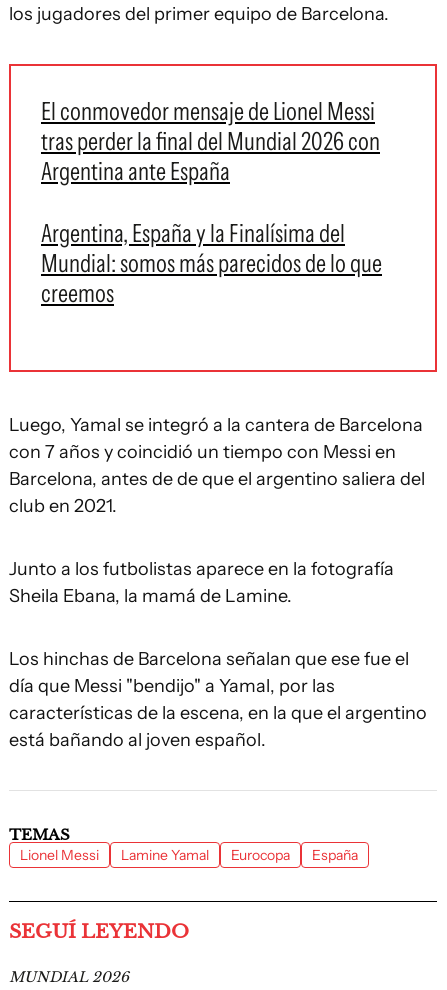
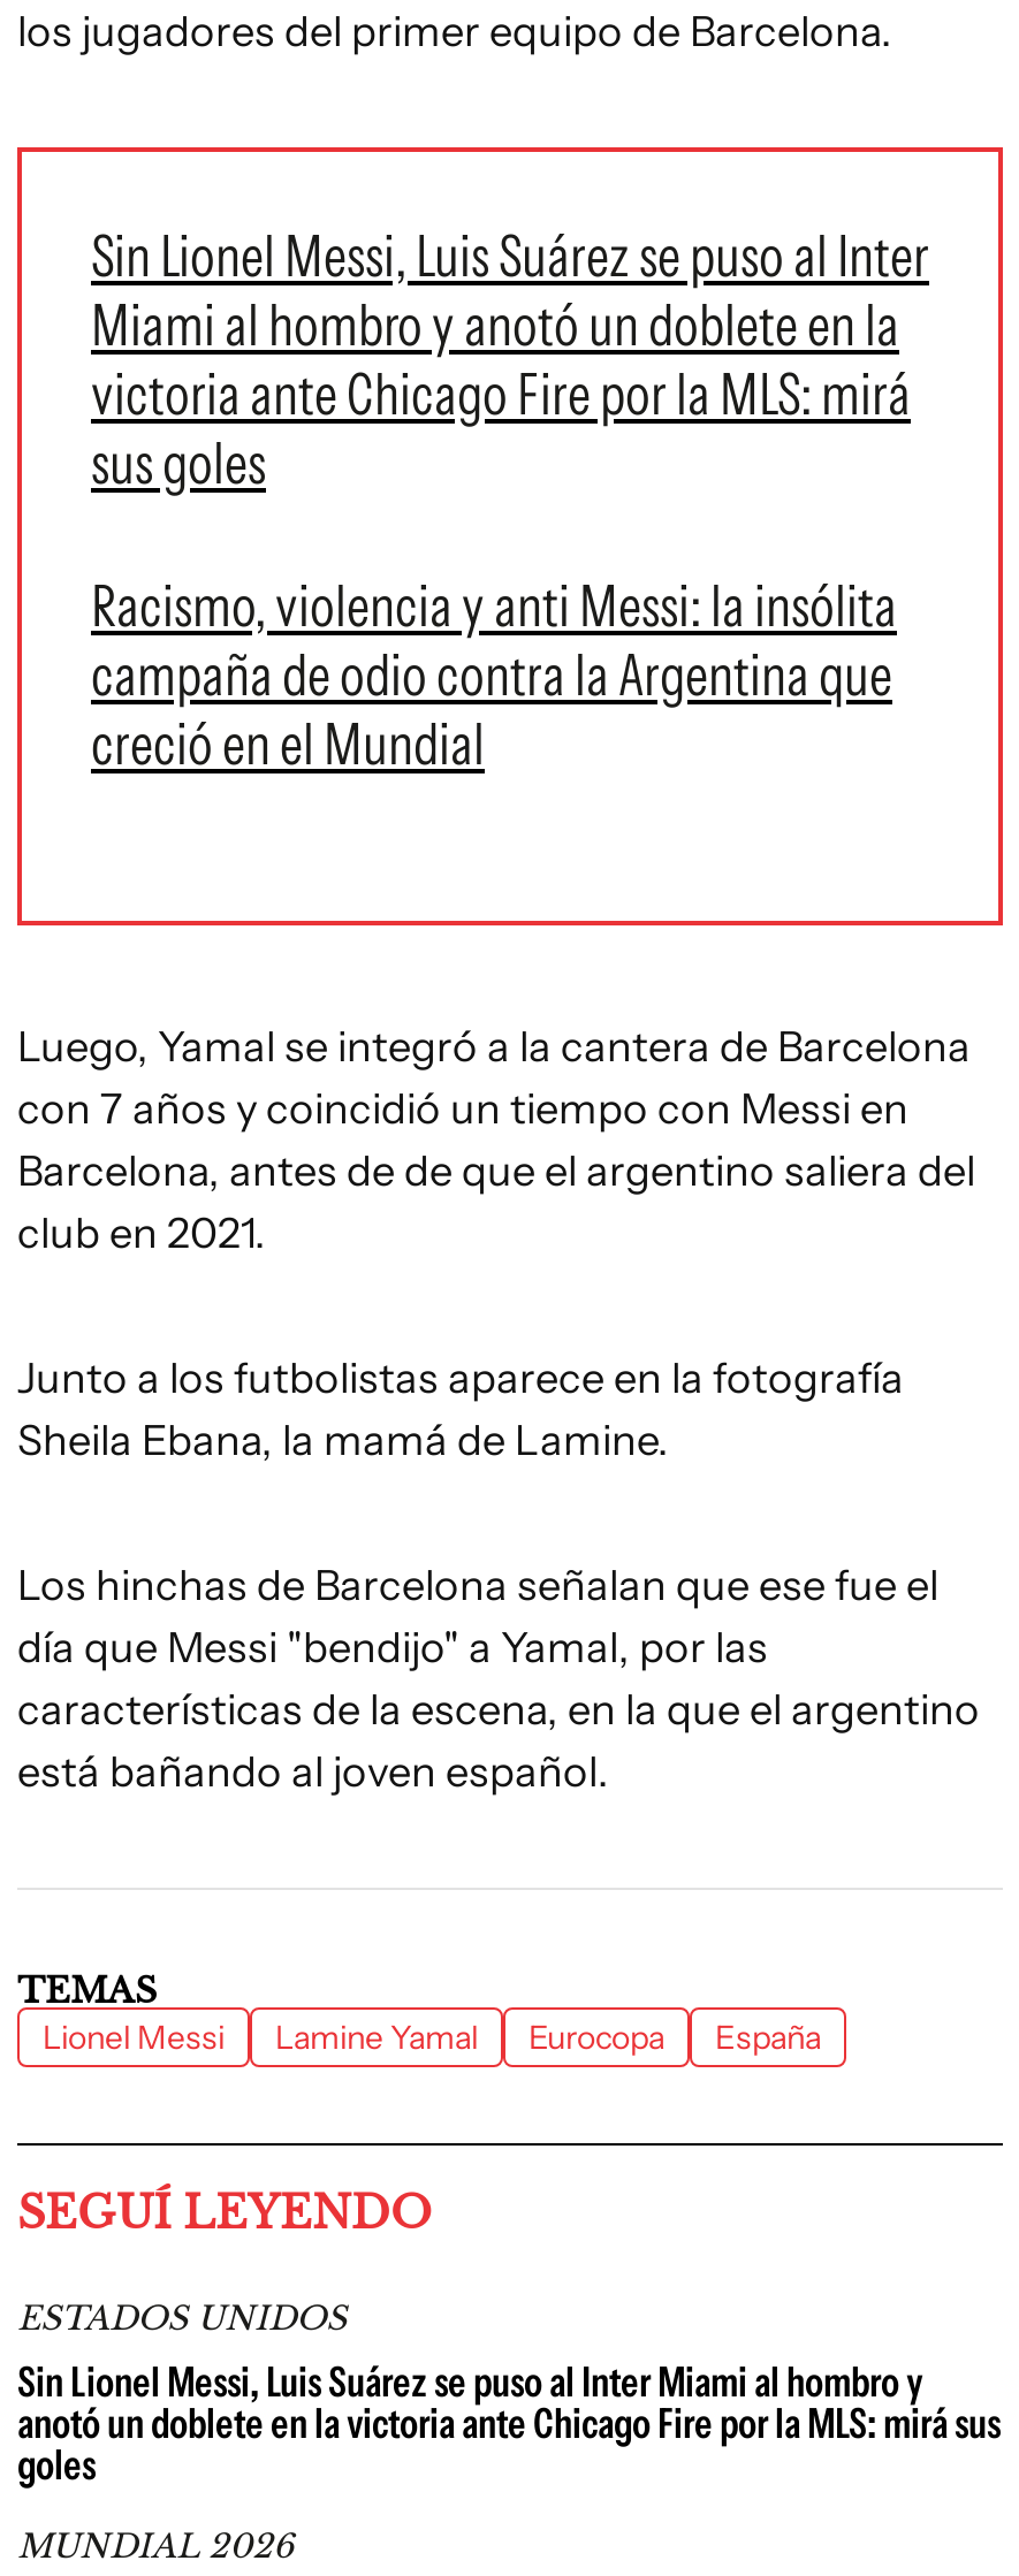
- El conmovedor mensaje de Lionel Messi
- tras perder la final del Mundial 2026 con
- Argentina ante España
+ Sin Lionel Messi, Luis Suárez se puso al Inter
+ Miami al hombro y anotó un doblete en la
+ victoria ante Chicago Fire por la MLS: mirá
+ sus goles

- Argentina, España y la Finalísima del
- Mundial: somos más parecidos de lo que
- creemos
+ Racismo, violencia y anti Messi: la insólita
+ campaña de odio contra la Argentina que
+ creció en el Mundial

+ ESTADOS UNIDOS
+ Sin Lionel Messi, Luis Suárez se puso al Inter Miami al hombro y
+ anotó un doblete en la victoria ante Chicago Fire por la MLS: mirá sus
+ goles
